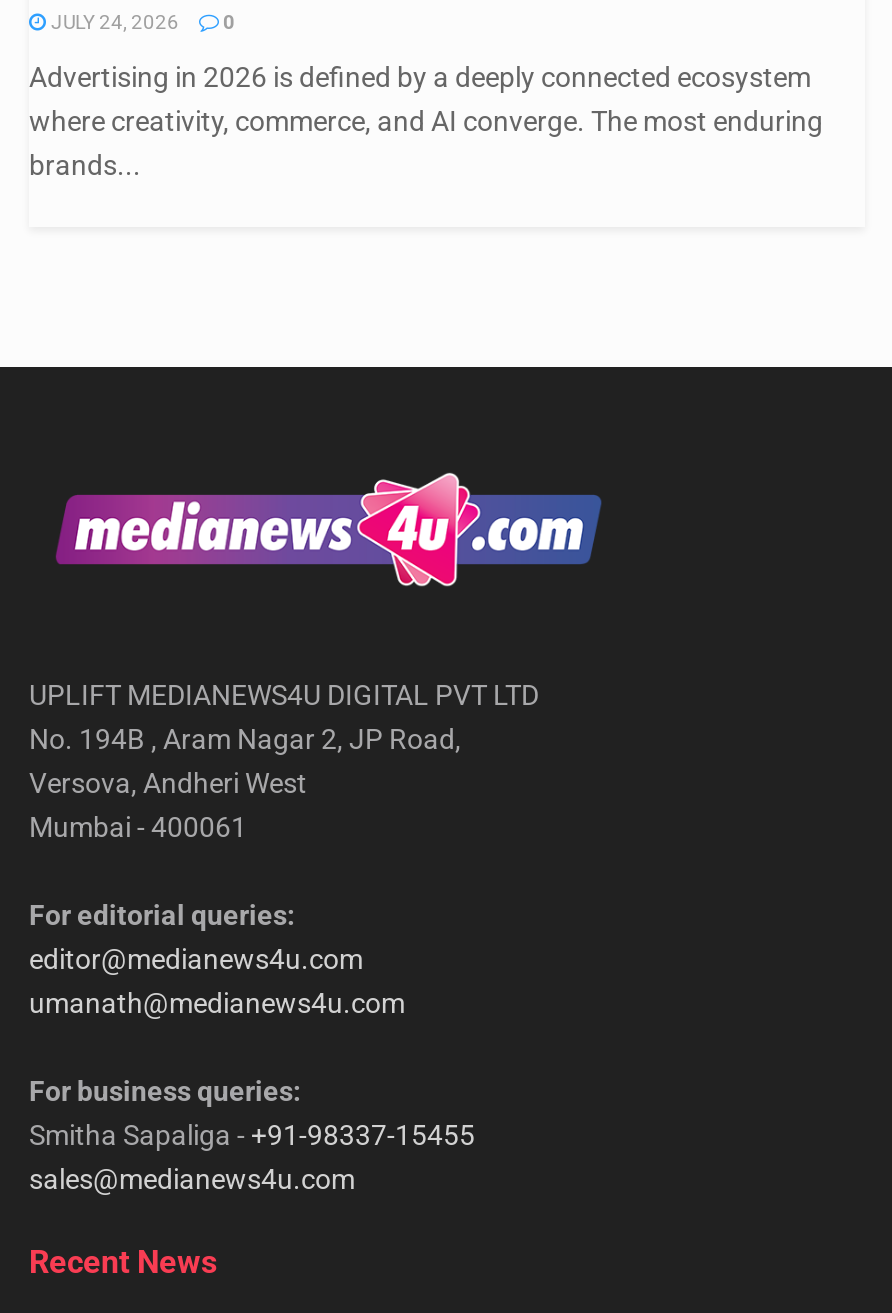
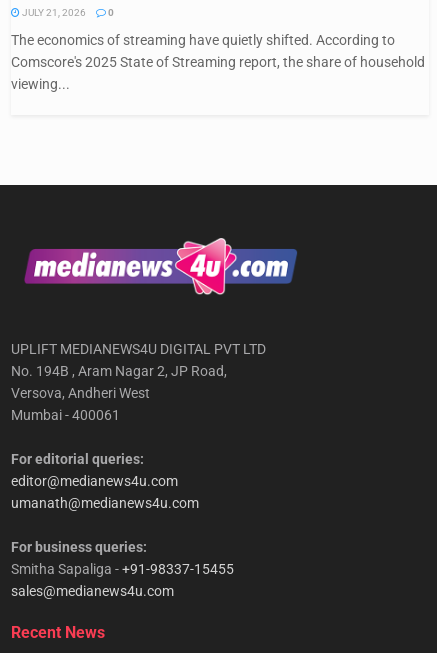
- JULY 24, 2026 0
+ JULY 21, 2026 0

- Advertising in 2026 is defined by a deeply connected ecosystem
- where creativity, commerce, and AI converge. The most enduring
- brands...
+ The economics of streaming have quietly shifted. According to
+ Comscore's 2025 State of Streaming report, the share of household
+ viewing...
